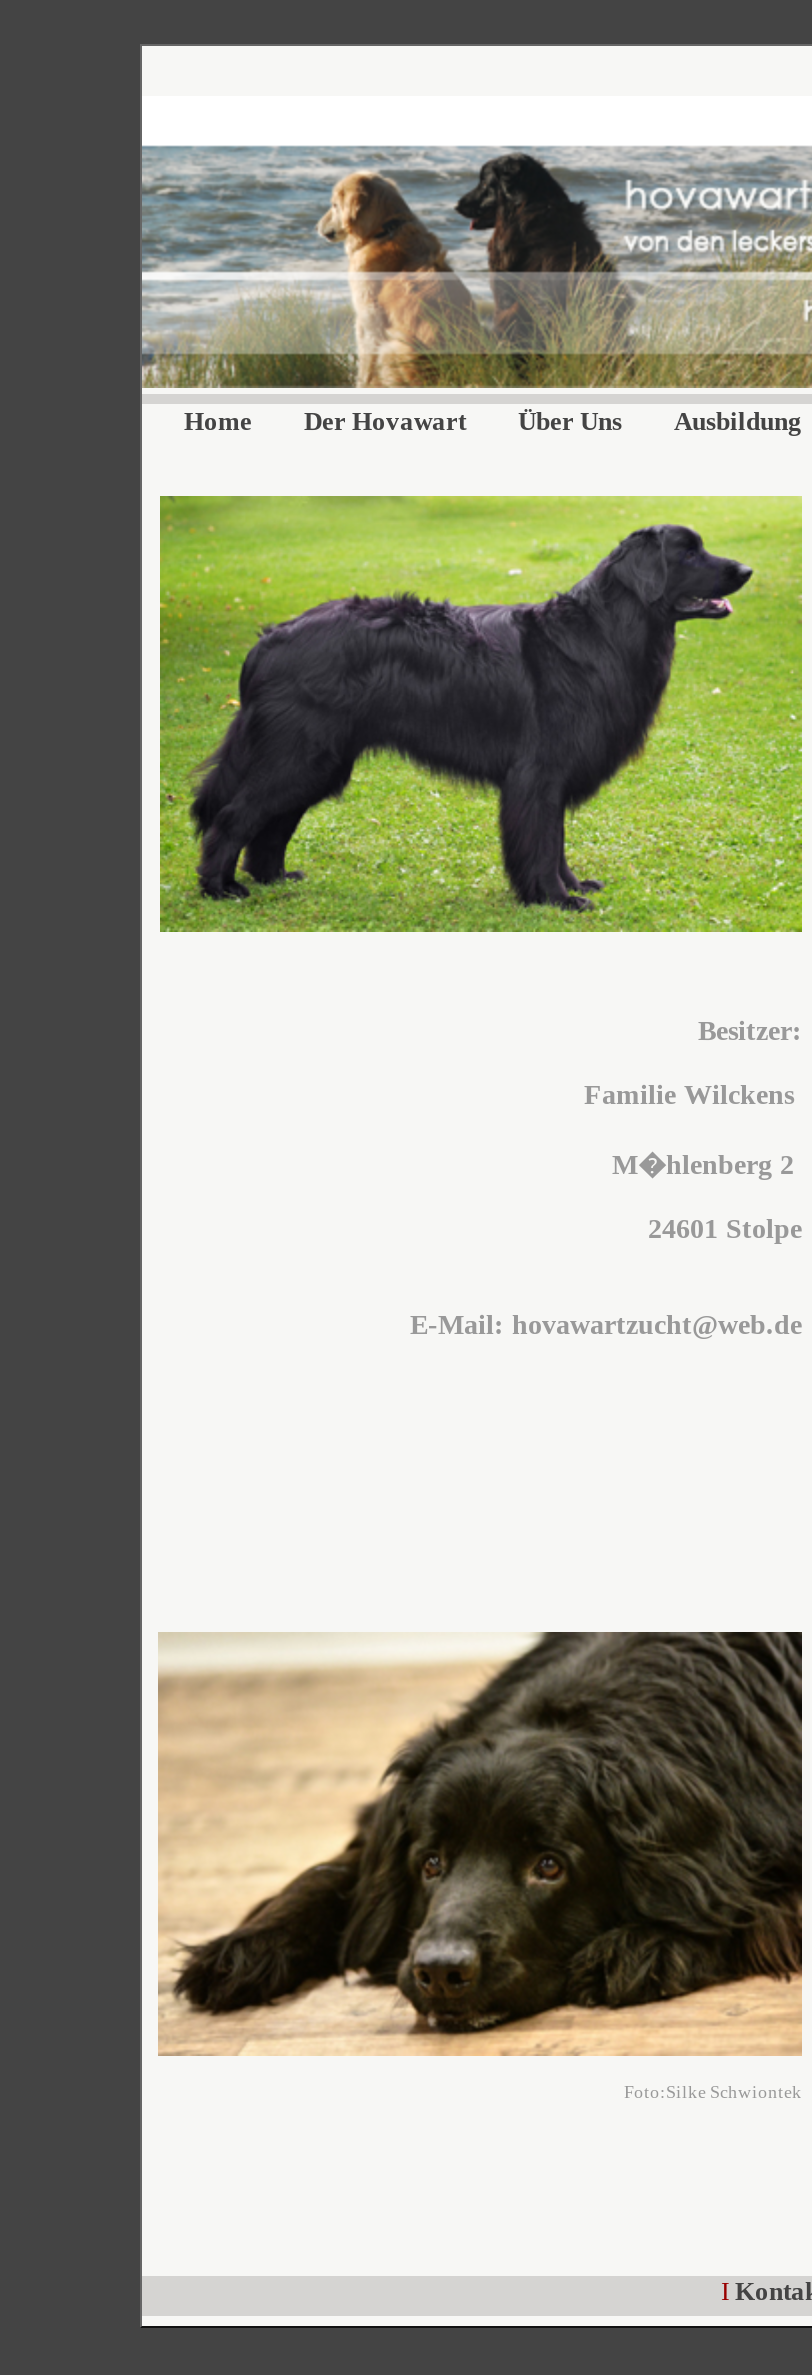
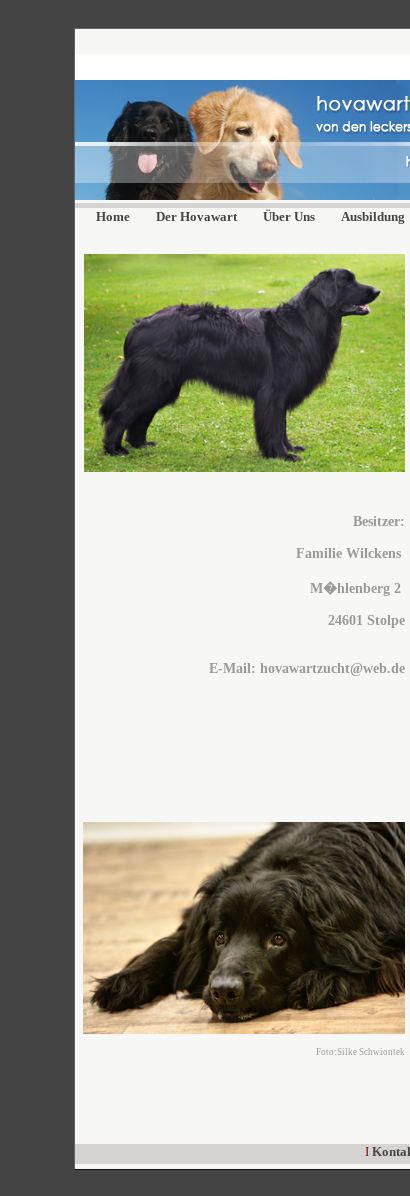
- [image]
+ [image]
